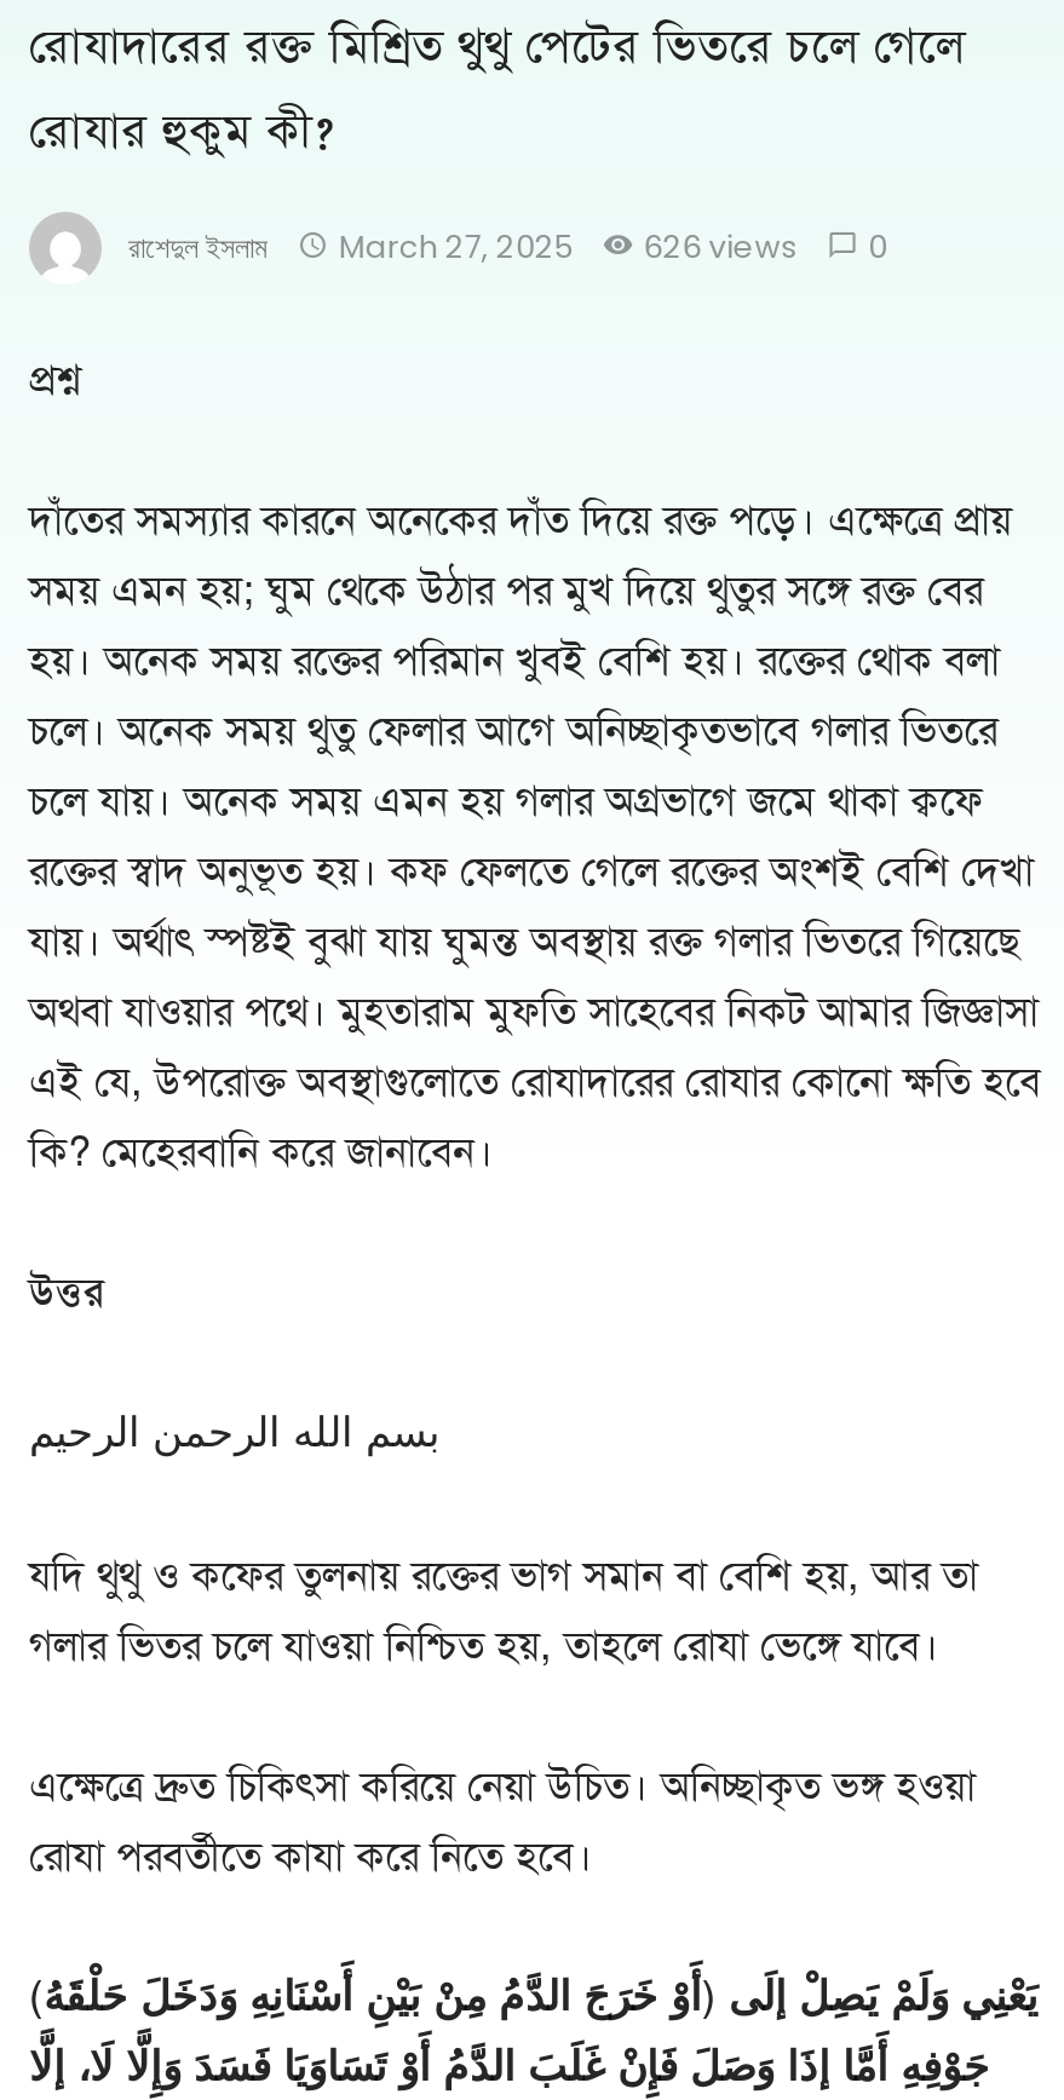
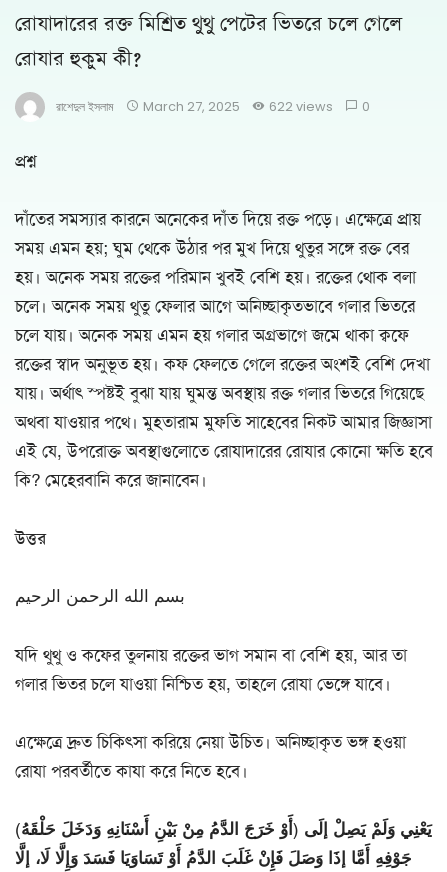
- রাশেদুল ইসলাম March 27, 2025 626 views 0
+ রাশেদুল ইসলাম March 27, 2025 622 views 0
